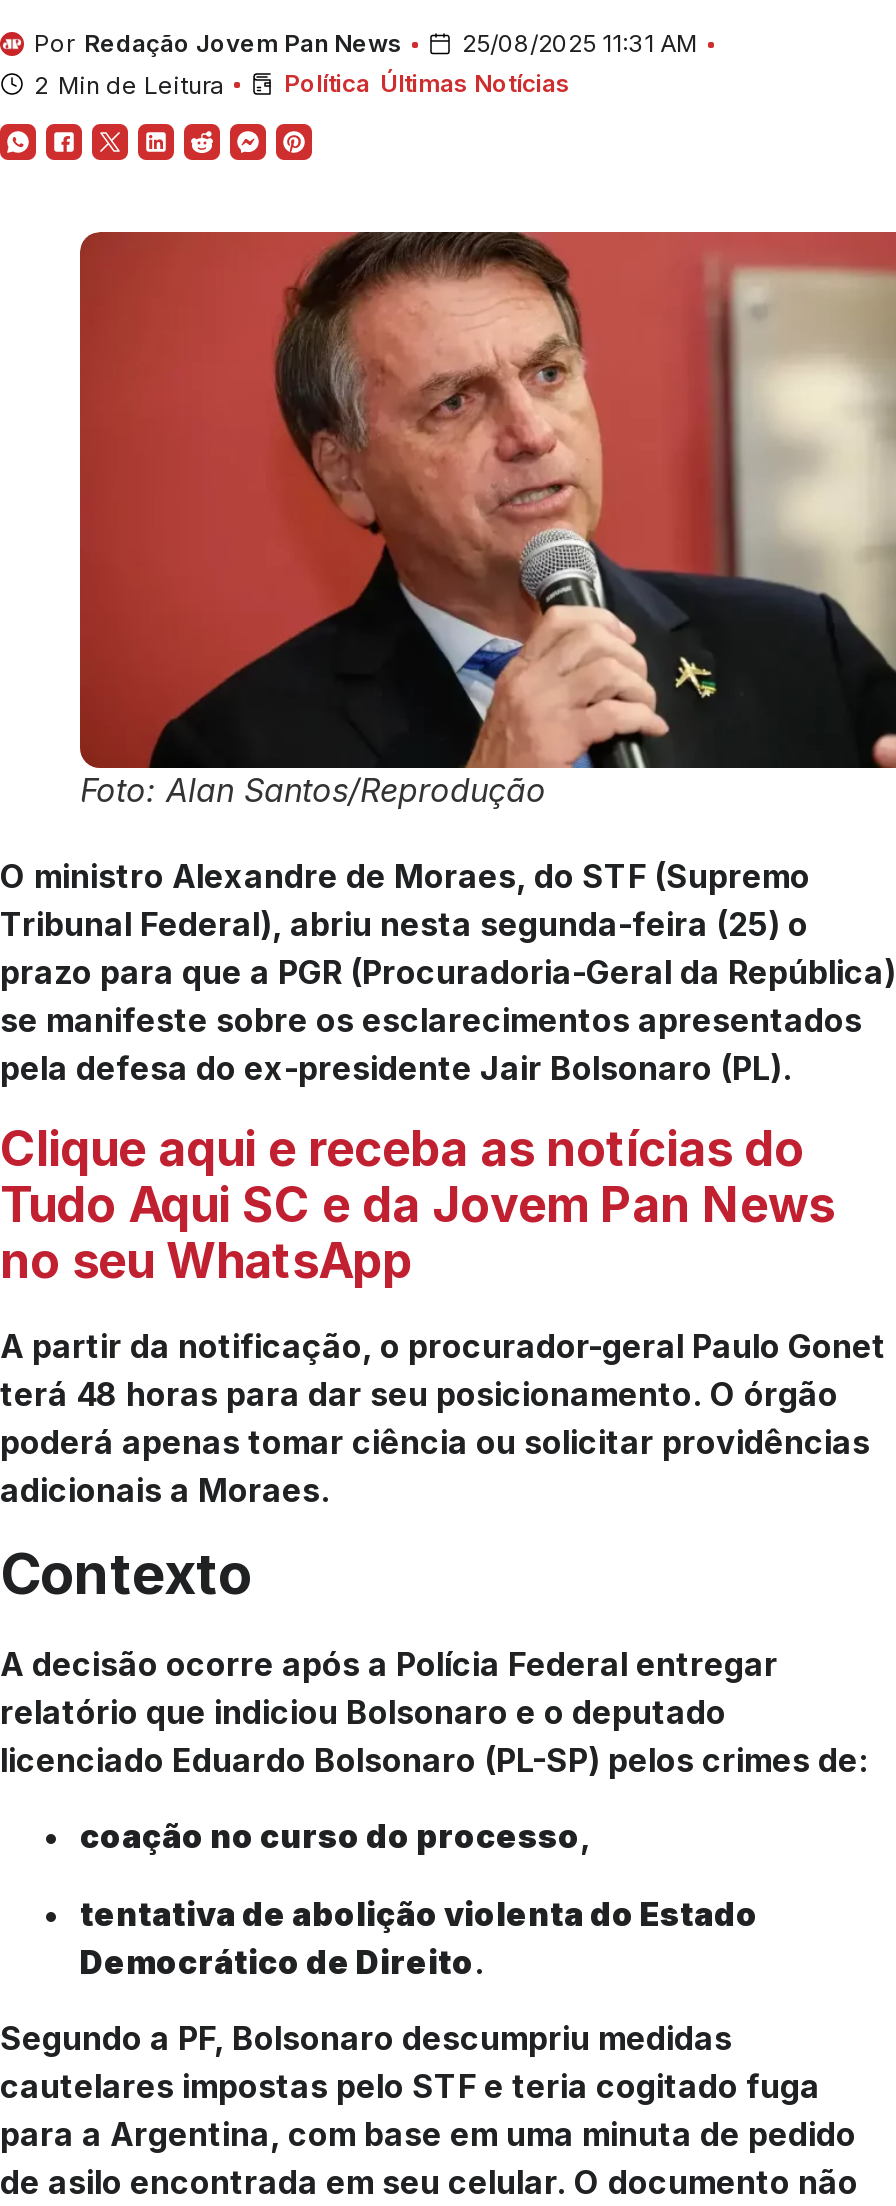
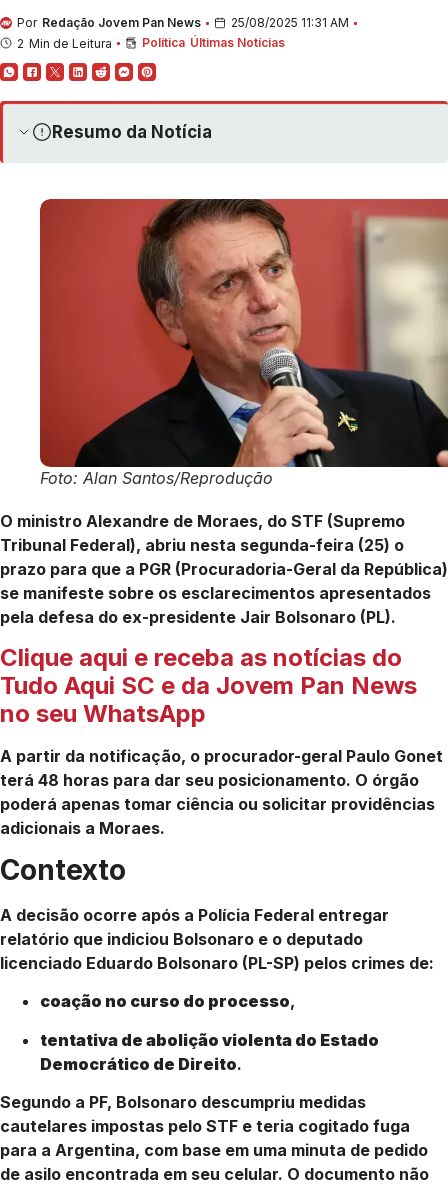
+ Resumo da Notícia
